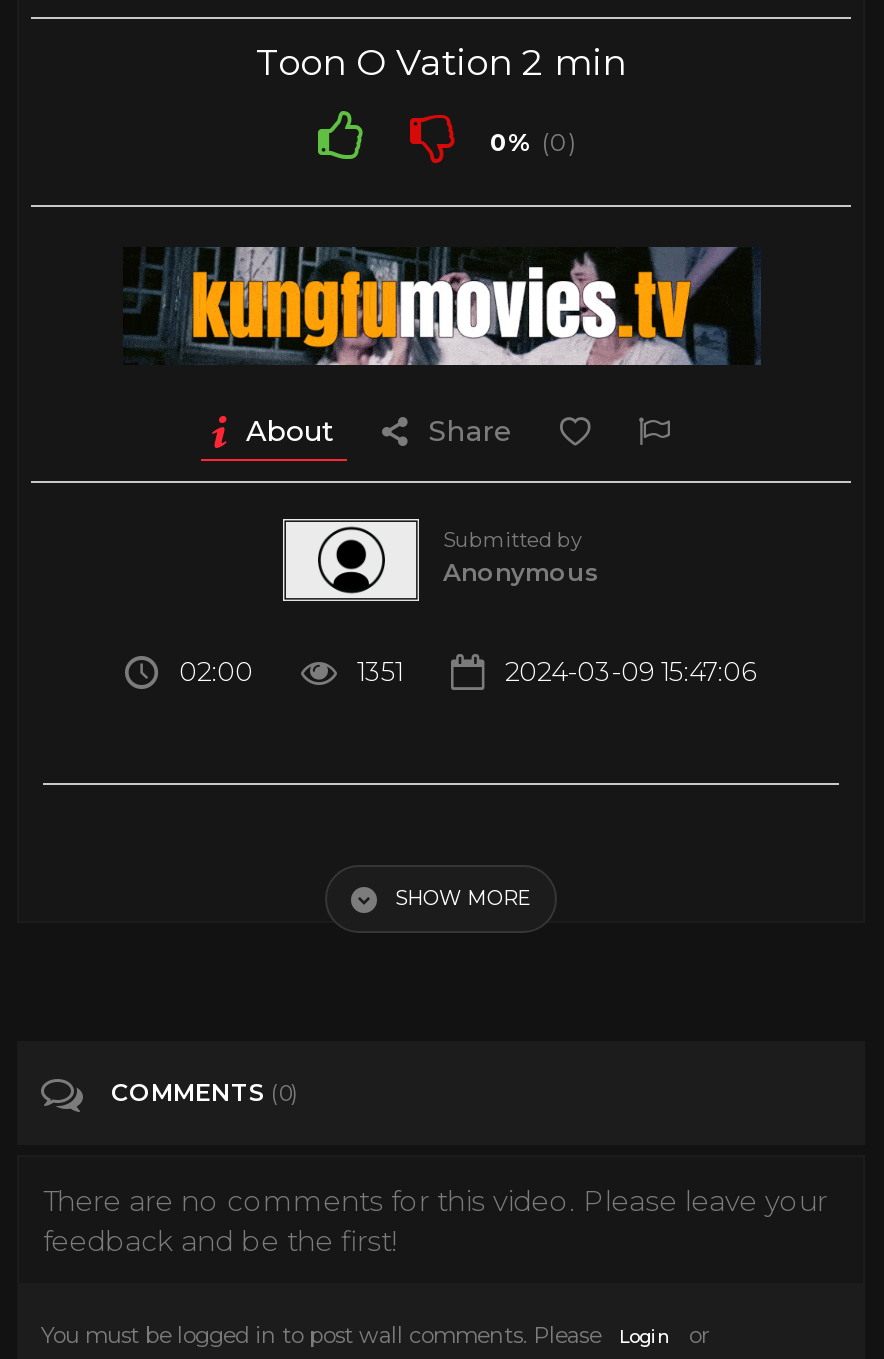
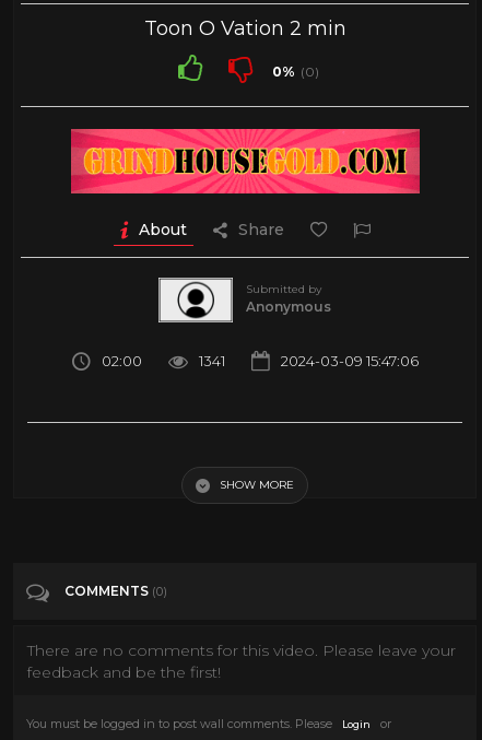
- [image]
+ [image]

- 1351
+ 1341
